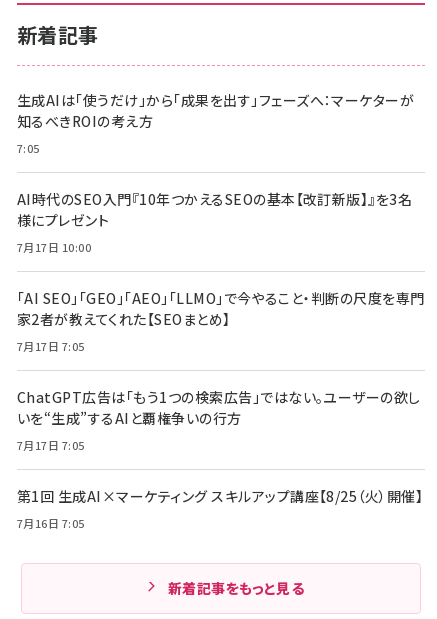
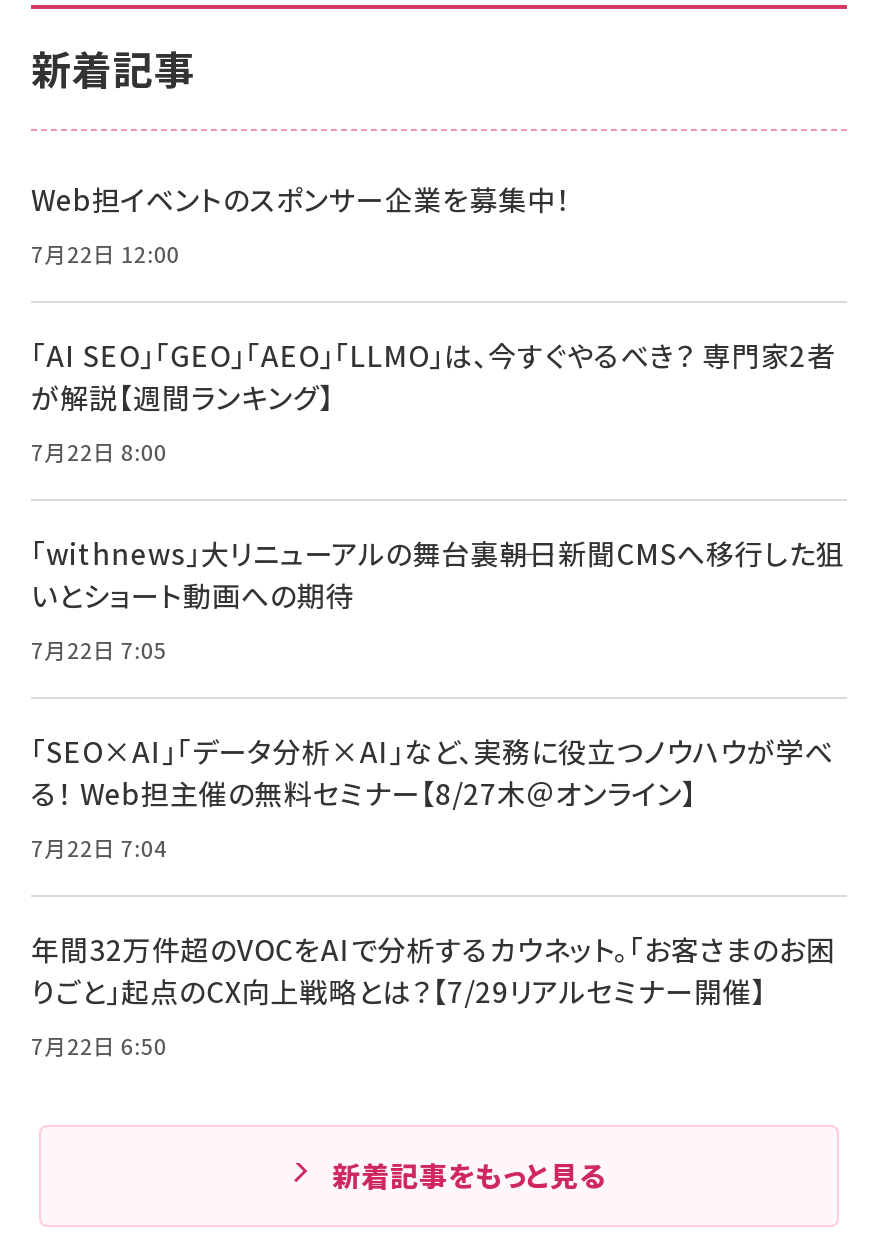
- 生成AIは「使うだけ」から「成果を出す」フェーズへ：マーケターが
- 知るべきROIの考え方
- 7:05
+ Web担イベントのスポンサー企業を募集中！
+ 7月22日 12:00

- AI時代のSEO入門『10年つかえるSEOの基本【改訂新版】』を3名
- 様にプレゼント
- 7月17日 10:00
+ 「AI SEO」「GEO」「AEO」「LLMO」は、今すぐやるべき？ 専門家2者
+ が解説【週間ランキング】
+ 7月22日 8:00

- 「AI SEO」「GEO」「AEO」「LLMO」で今やること・判断の尺度を専門
- 家2者が教えてくれた【SEOまとめ】
- 7月17日 7:05
+ 「withnews」大リニューアルの舞台裏――朝日新聞CMSへ移行した狙
+ いとショート動画への期待
+ 7月22日 7:05

- ChatGPT広告は「もう1つの検索広告」ではない。ユーザーの欲し
- いを“生成”するAIと覇権争いの行方
- 7月17日 7:05
+ 「SEO×AI」「データ分析×AI」など、実務に役立つノウハウが学べ
+ る！ Web担主催の無料セミナー【8/27木＠オンライン】
+ 7月22日 7:04

- 第1回 生成AI×マーケティング スキルアップ講座【8/25（火）開催】
- 7月16日 7:05
+ 年間32万件超のVOCをAIで分析するカウネット。「お客さまのお困
+ りごと」起点のCX向上戦略とは？【7/29リアルセミナー開催】
+ 7月22日 6:50
